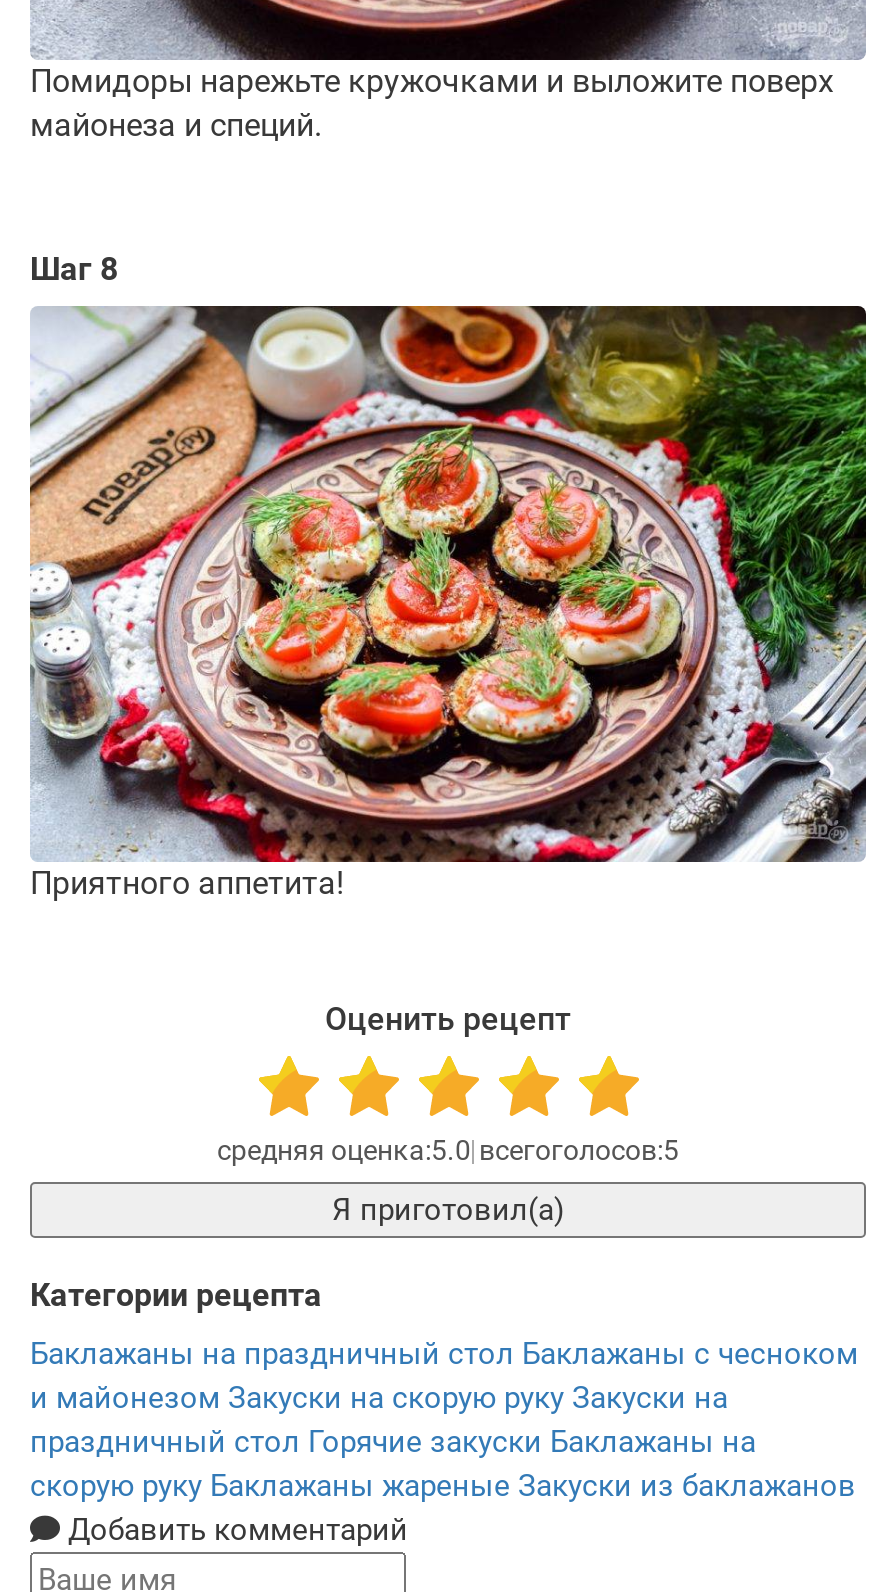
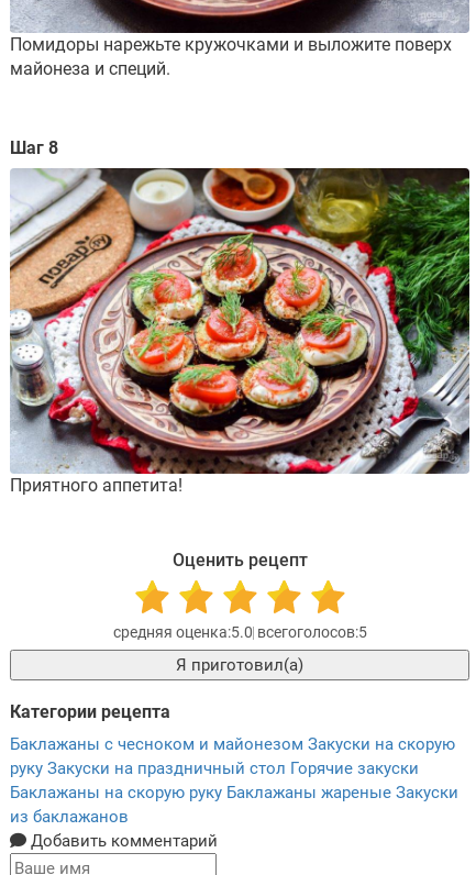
- Баклажаны на праздничный стол Баклажаны с чесноком
- и майонезом Закуски на скорую руку Закуски на
- праздничный стол Горячие закуски Баклажаны на
- скорую руку Баклажаны жареные Закуски из баклажанов
+ Баклажаны с чесноком и майонезом Закуски на скорую
+ руку Закуски на праздничный стол Горячие закуски
+ Баклажаны на скорую руку Баклажаны жареные Закуски
+ из баклажанов
